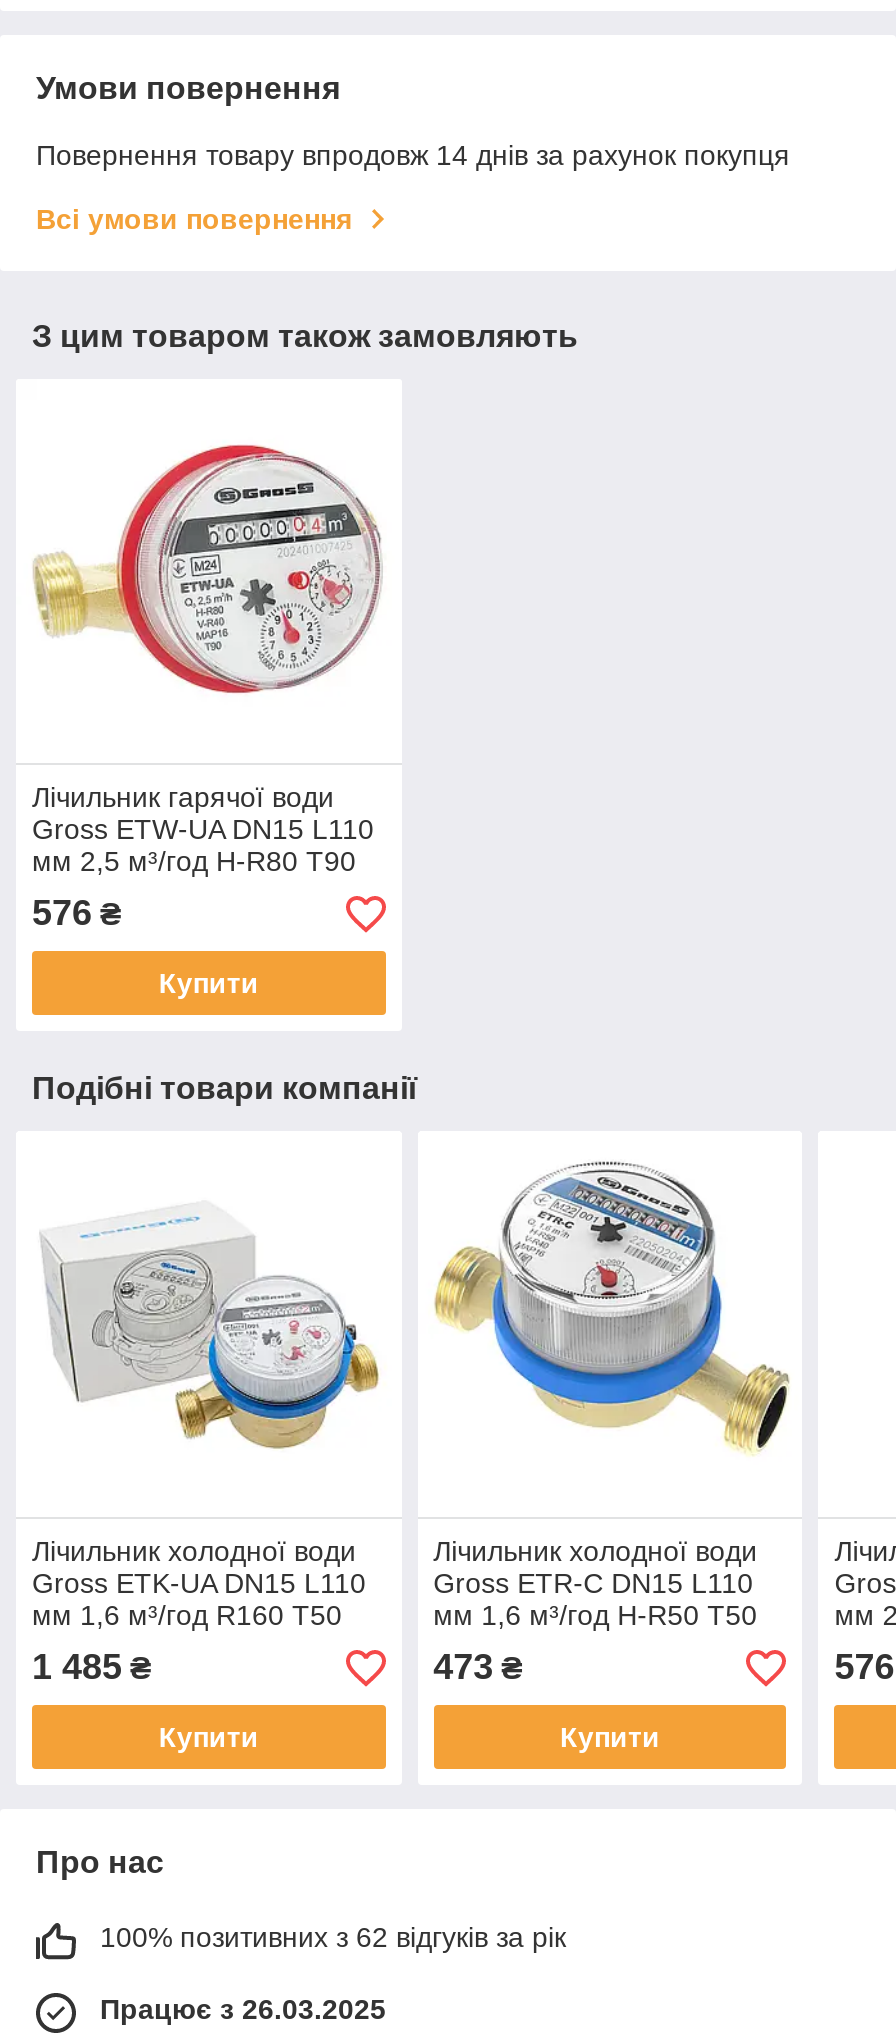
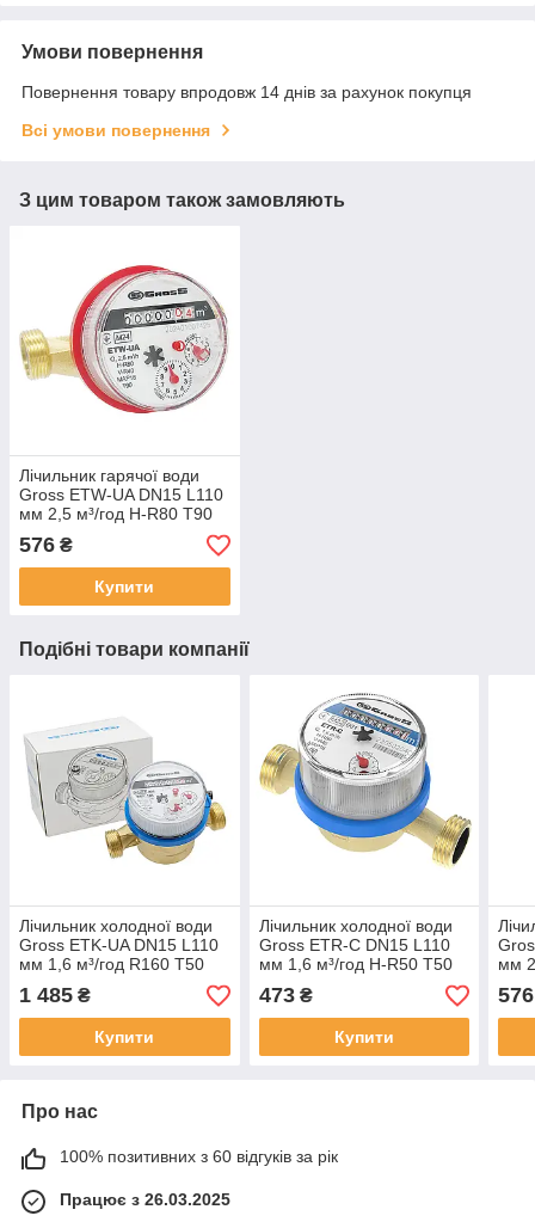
- 100% позитивних з 62 відгуків за рік
+ 100% позитивних з 60 відгуків за рік
